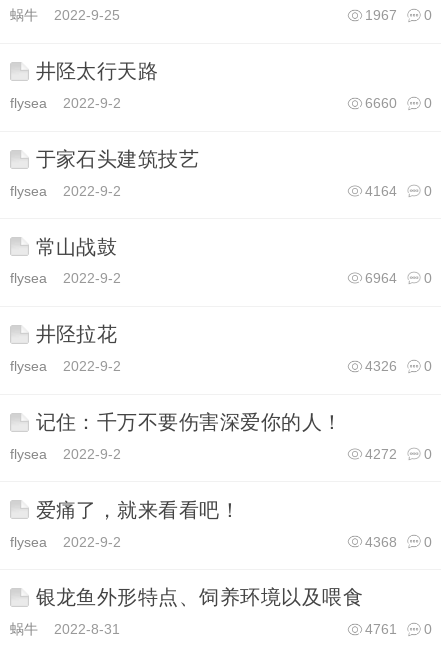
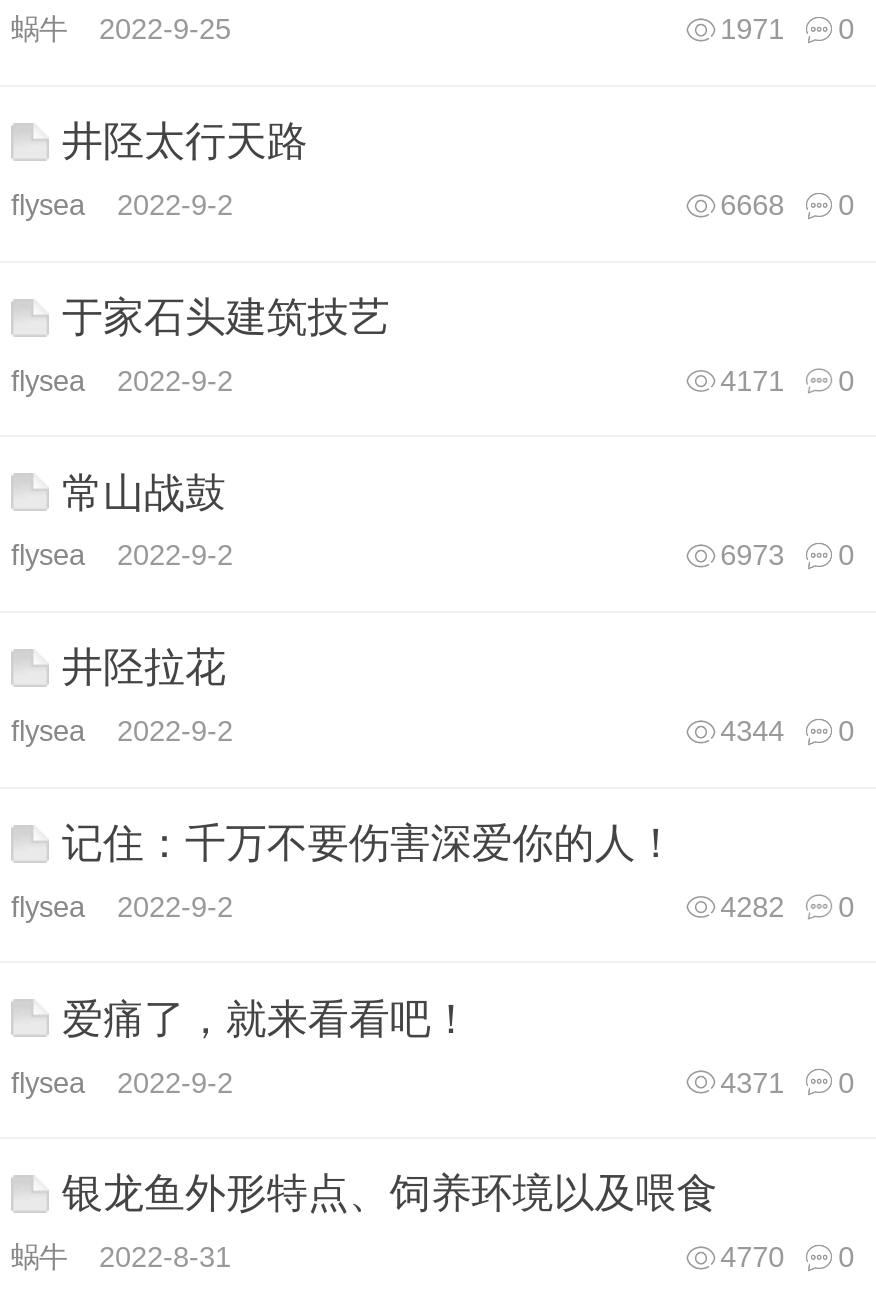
- 1967 0
+ 1971 0

- 6660 0
+ 6668 0

- 4164 0
+ 4171 0

- 6964 0
+ 6973 0

- 4326 0
+ 4344 0

- 4272 0
+ 4282 0

- 4368 0
+ 4371 0

- 4761 0
+ 4770 0
